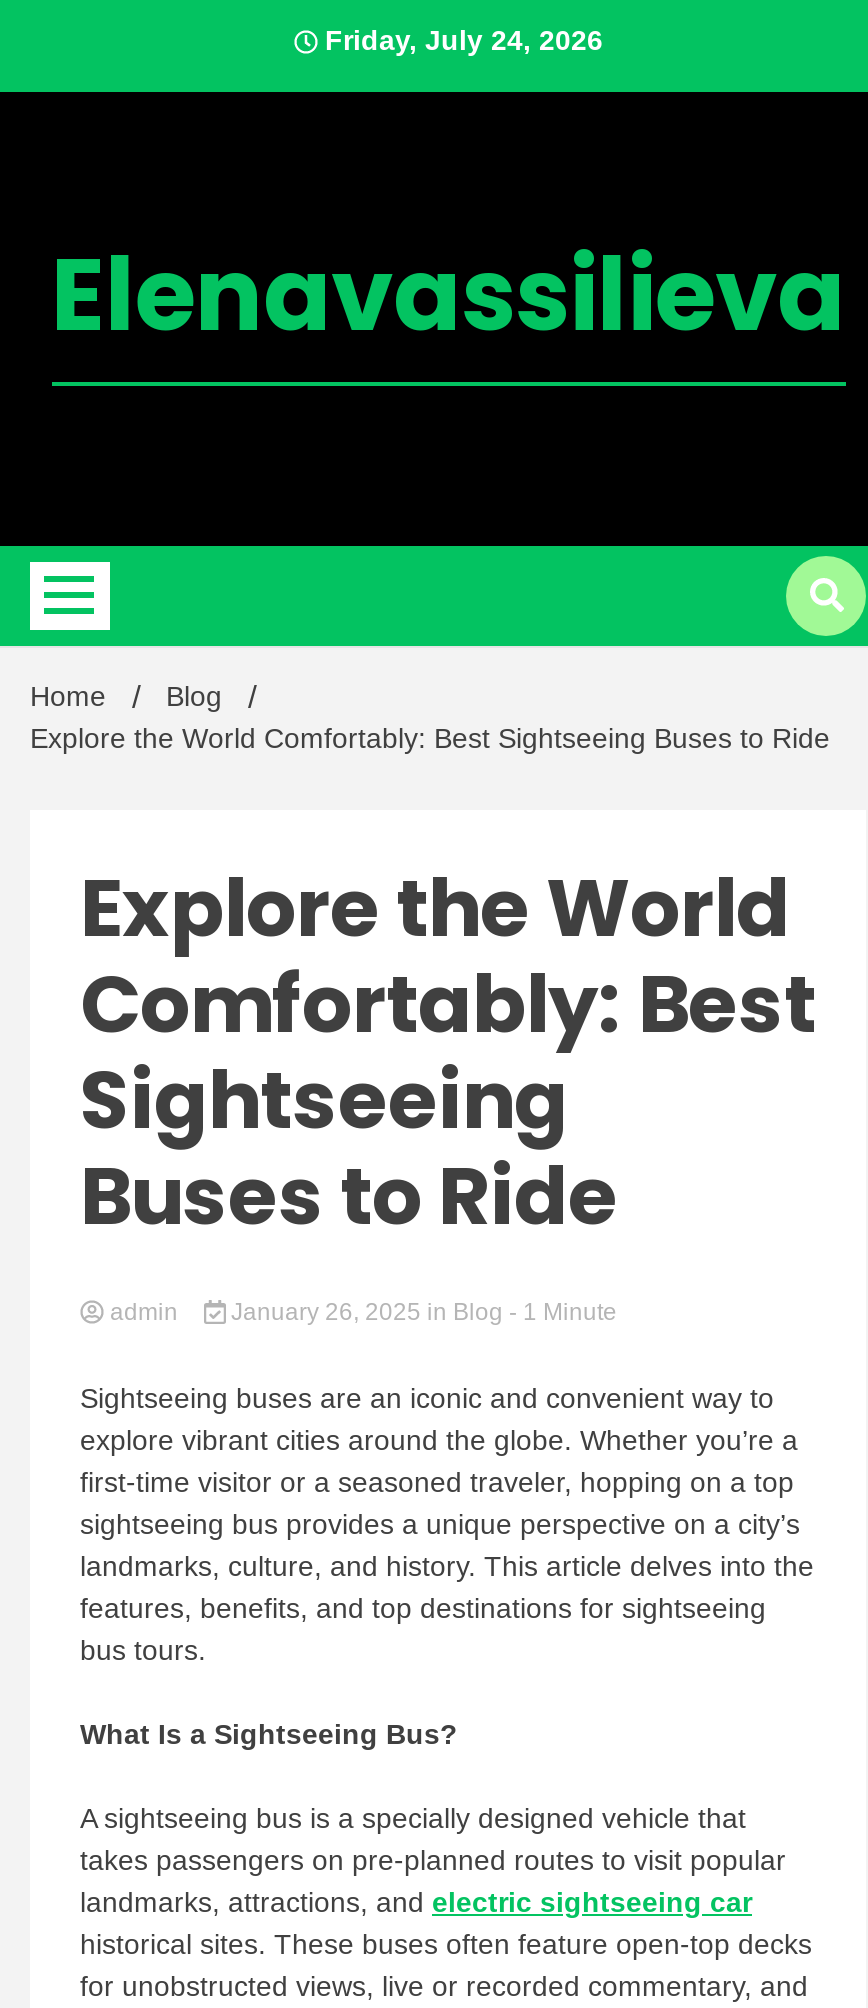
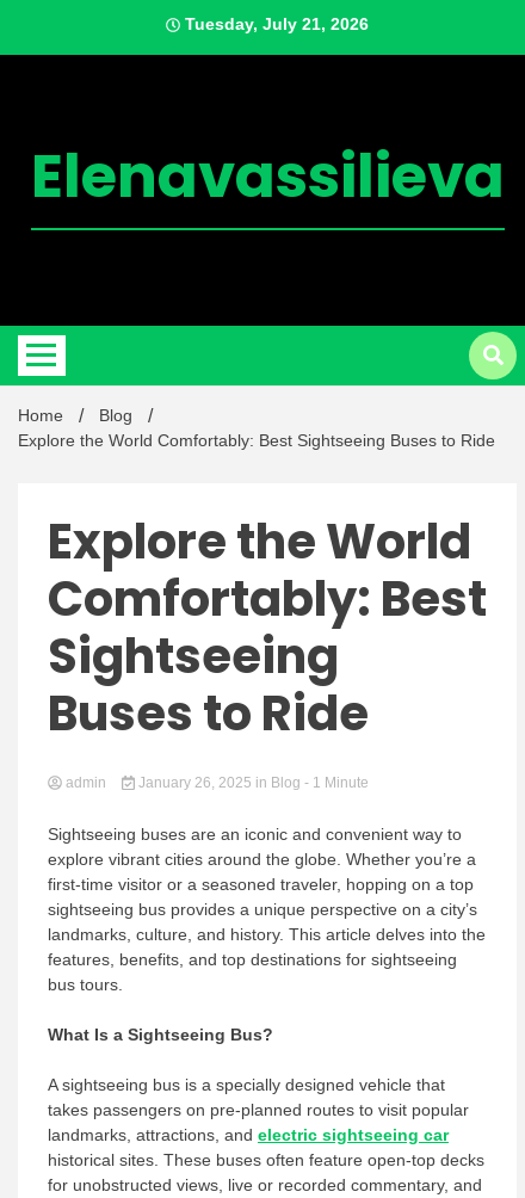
- Friday, July 24, 2026
+ Tuesday, July 21, 2026
